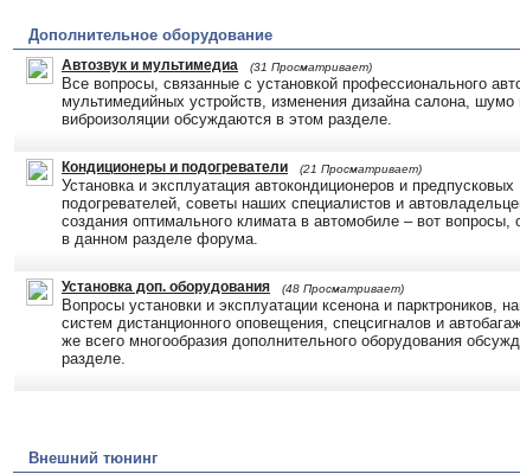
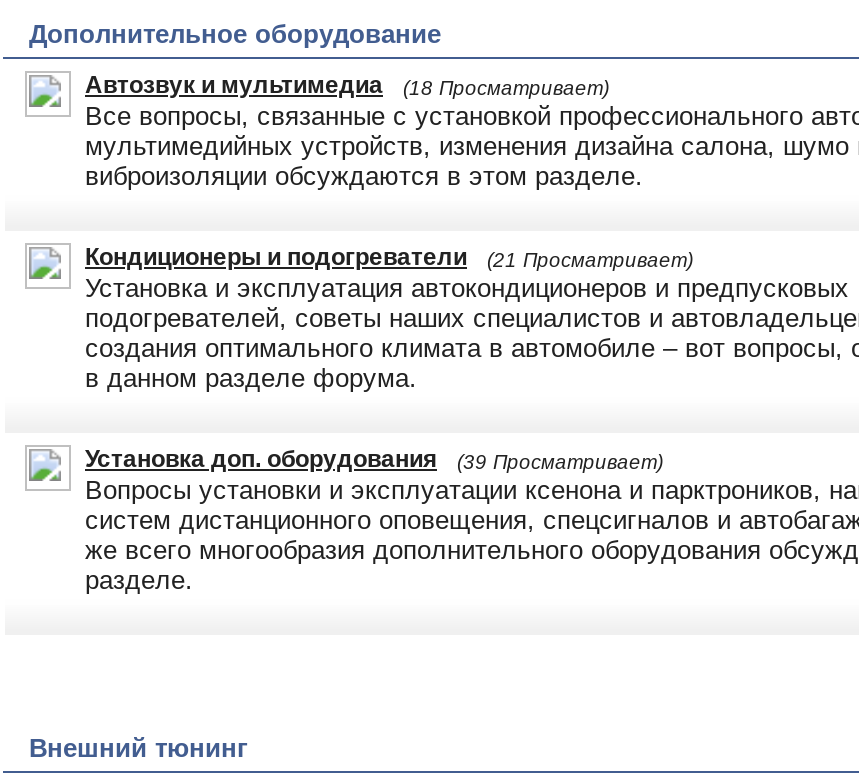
- (31 Просматривает)
+ (18 Просматривает)

- (48 Просматривает)
+ (39 Просматривает)
